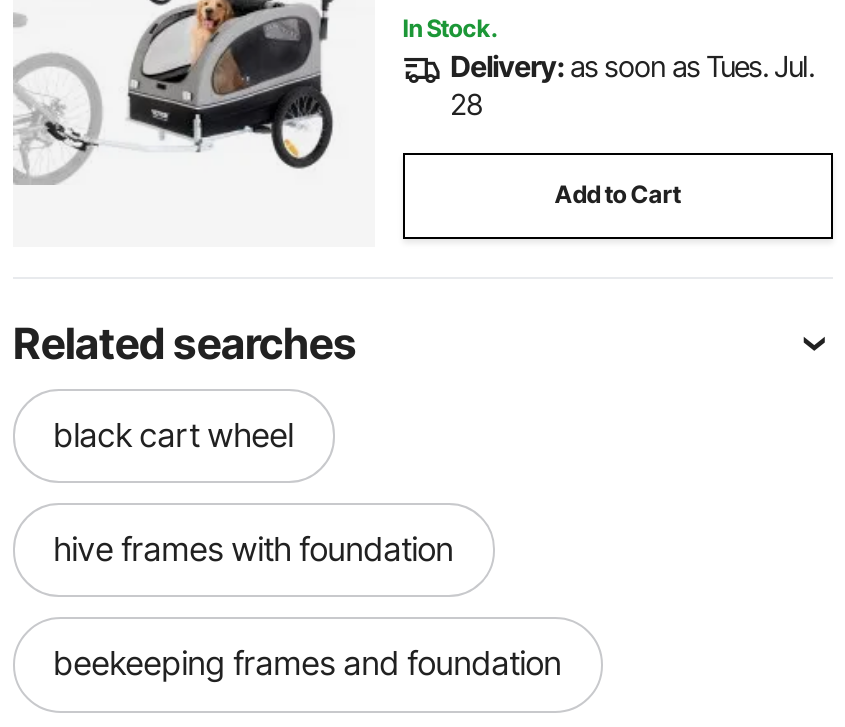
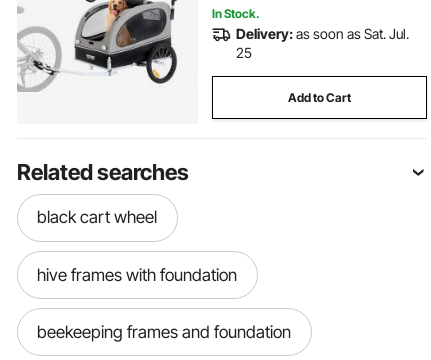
- Delivery: as soon as Tues. Jul.
+ Delivery: as soon as Sat. Jul.

- 28
+ 25
